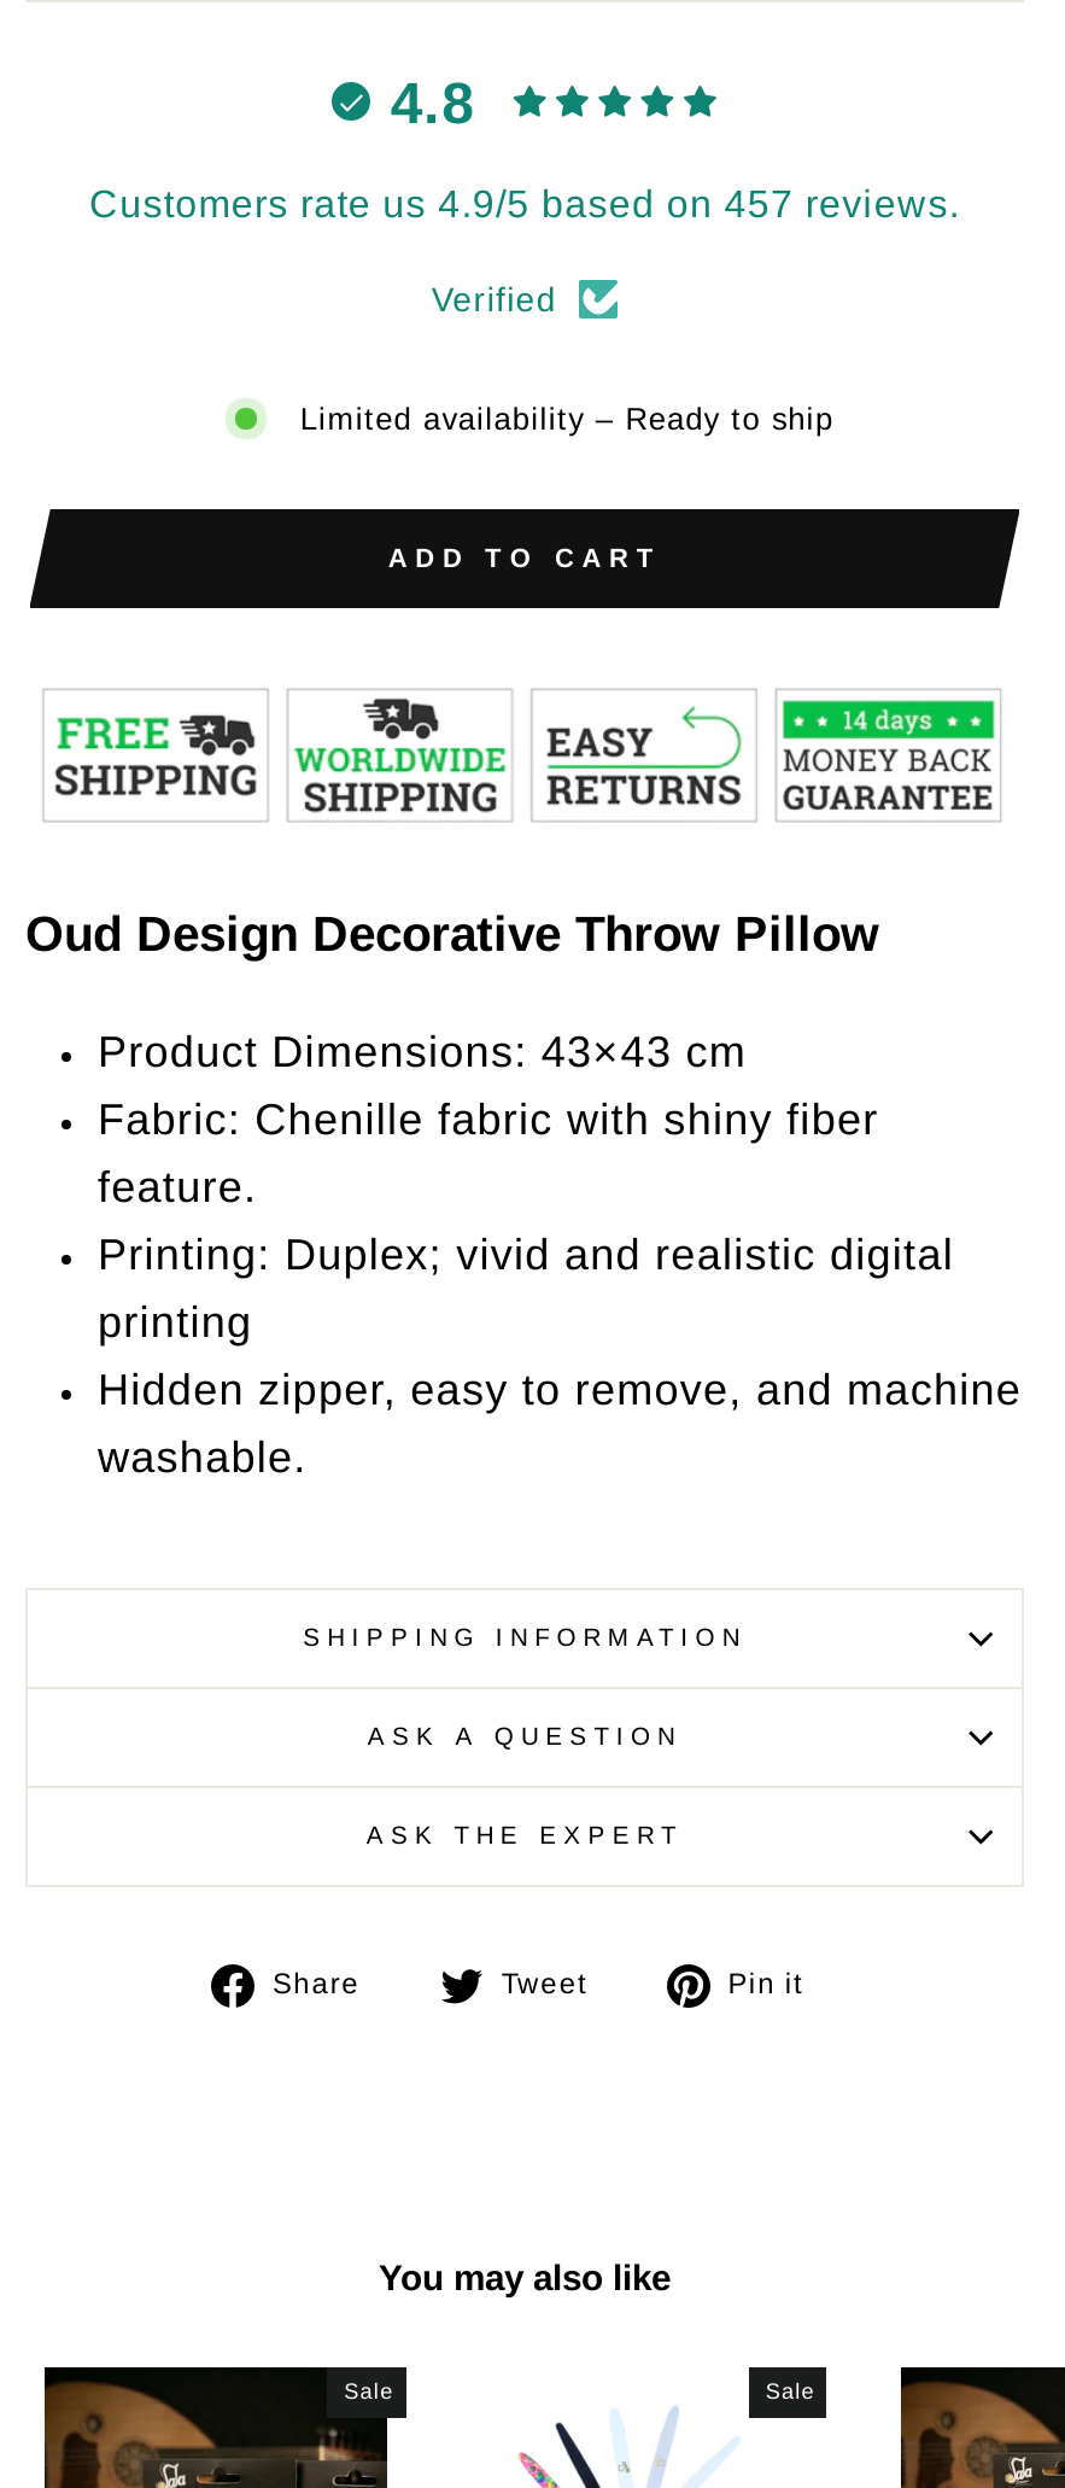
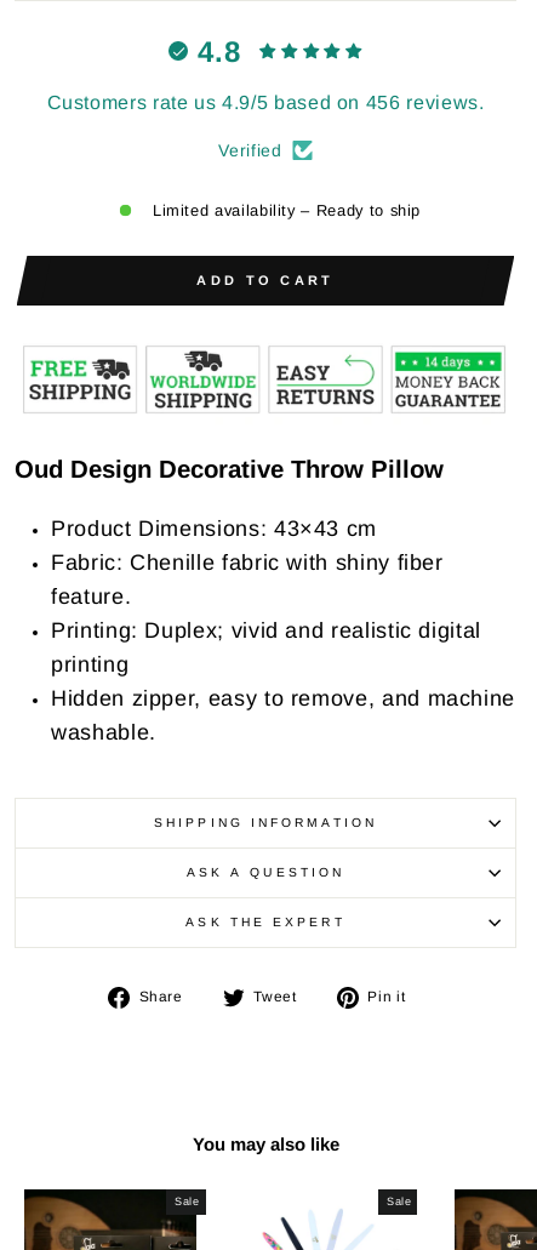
- Customers rate us 4.9/5 based on 457 reviews.
+ Customers rate us 4.9/5 based on 456 reviews.
